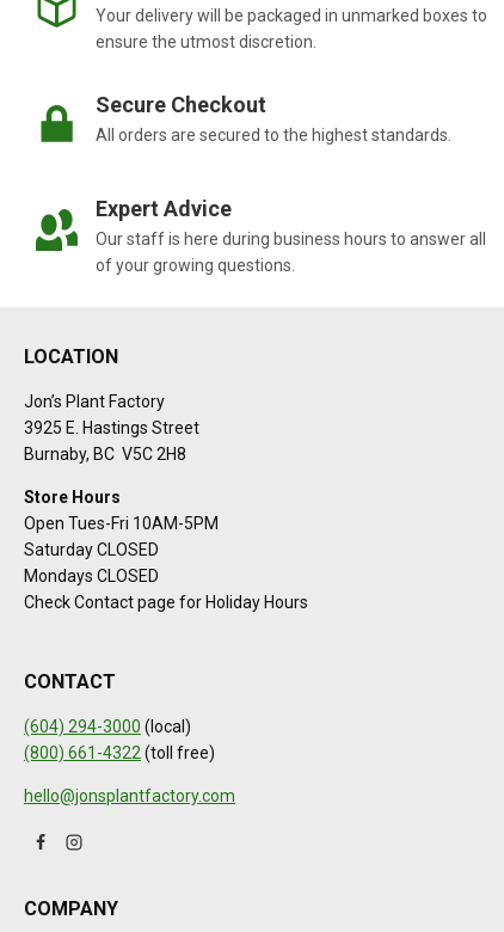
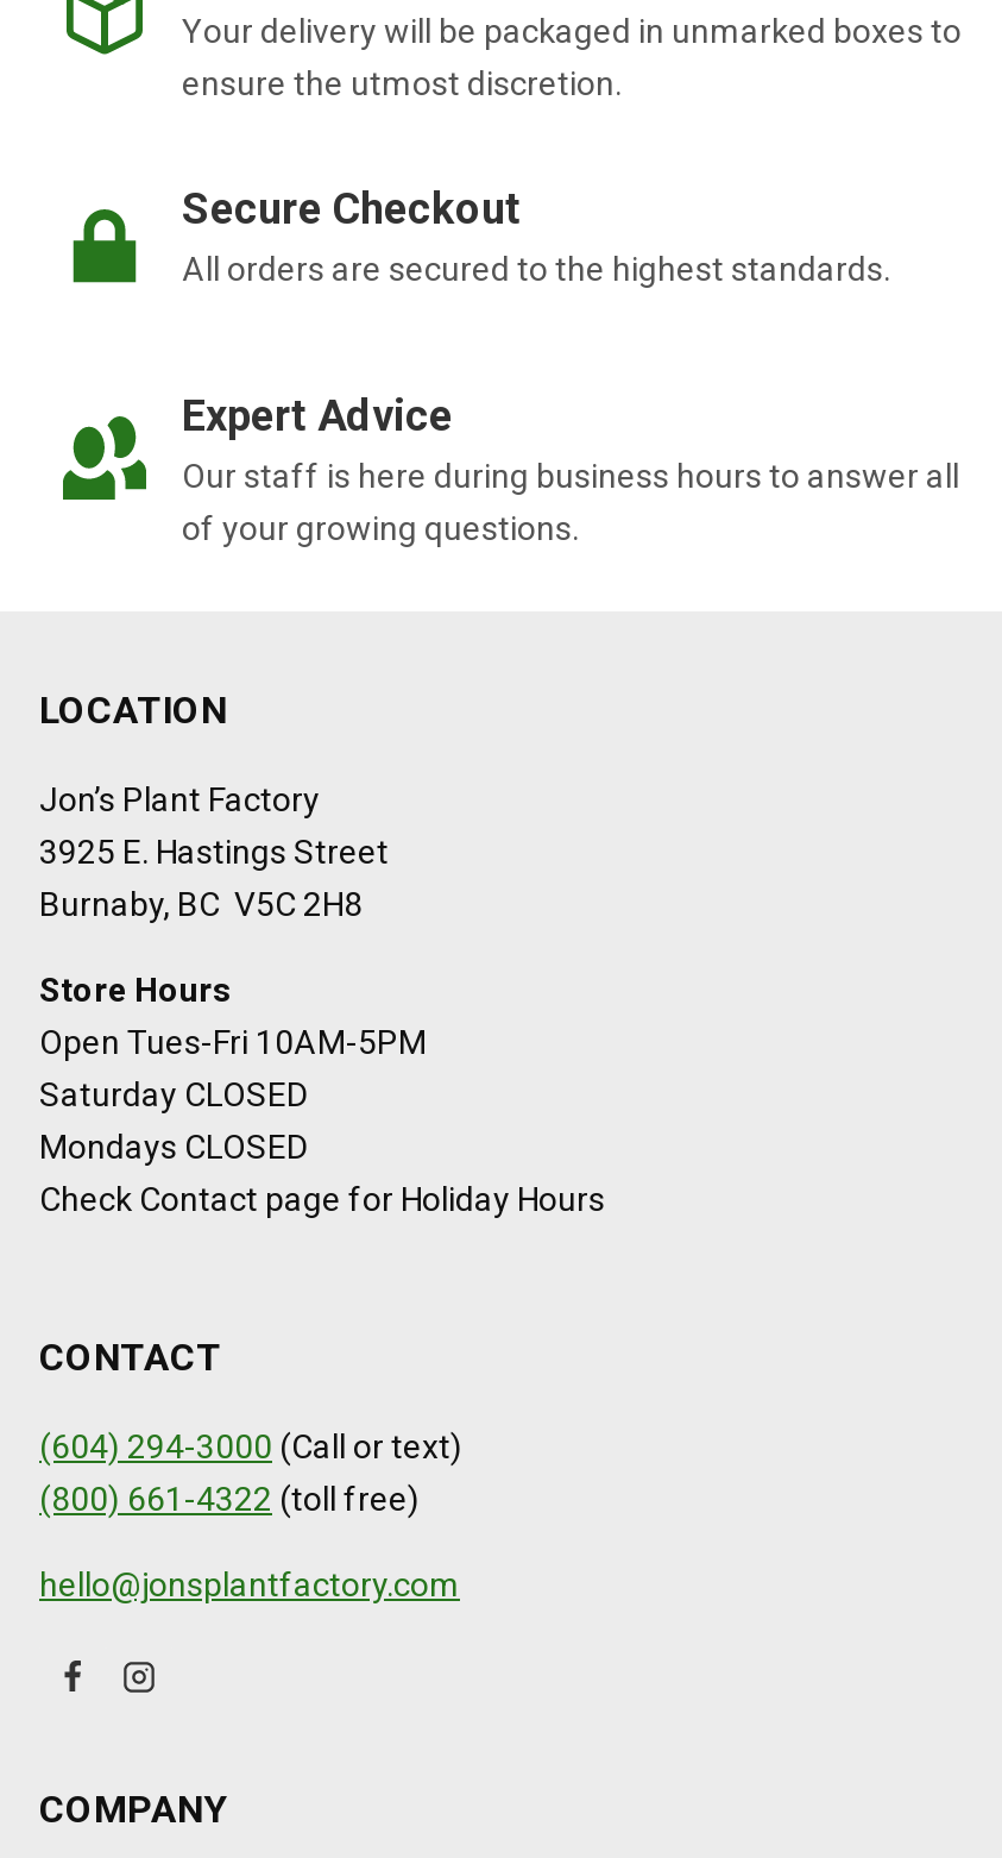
- (604) 294-3000 (local)
+ (604) 294-3000 (Call or text)
